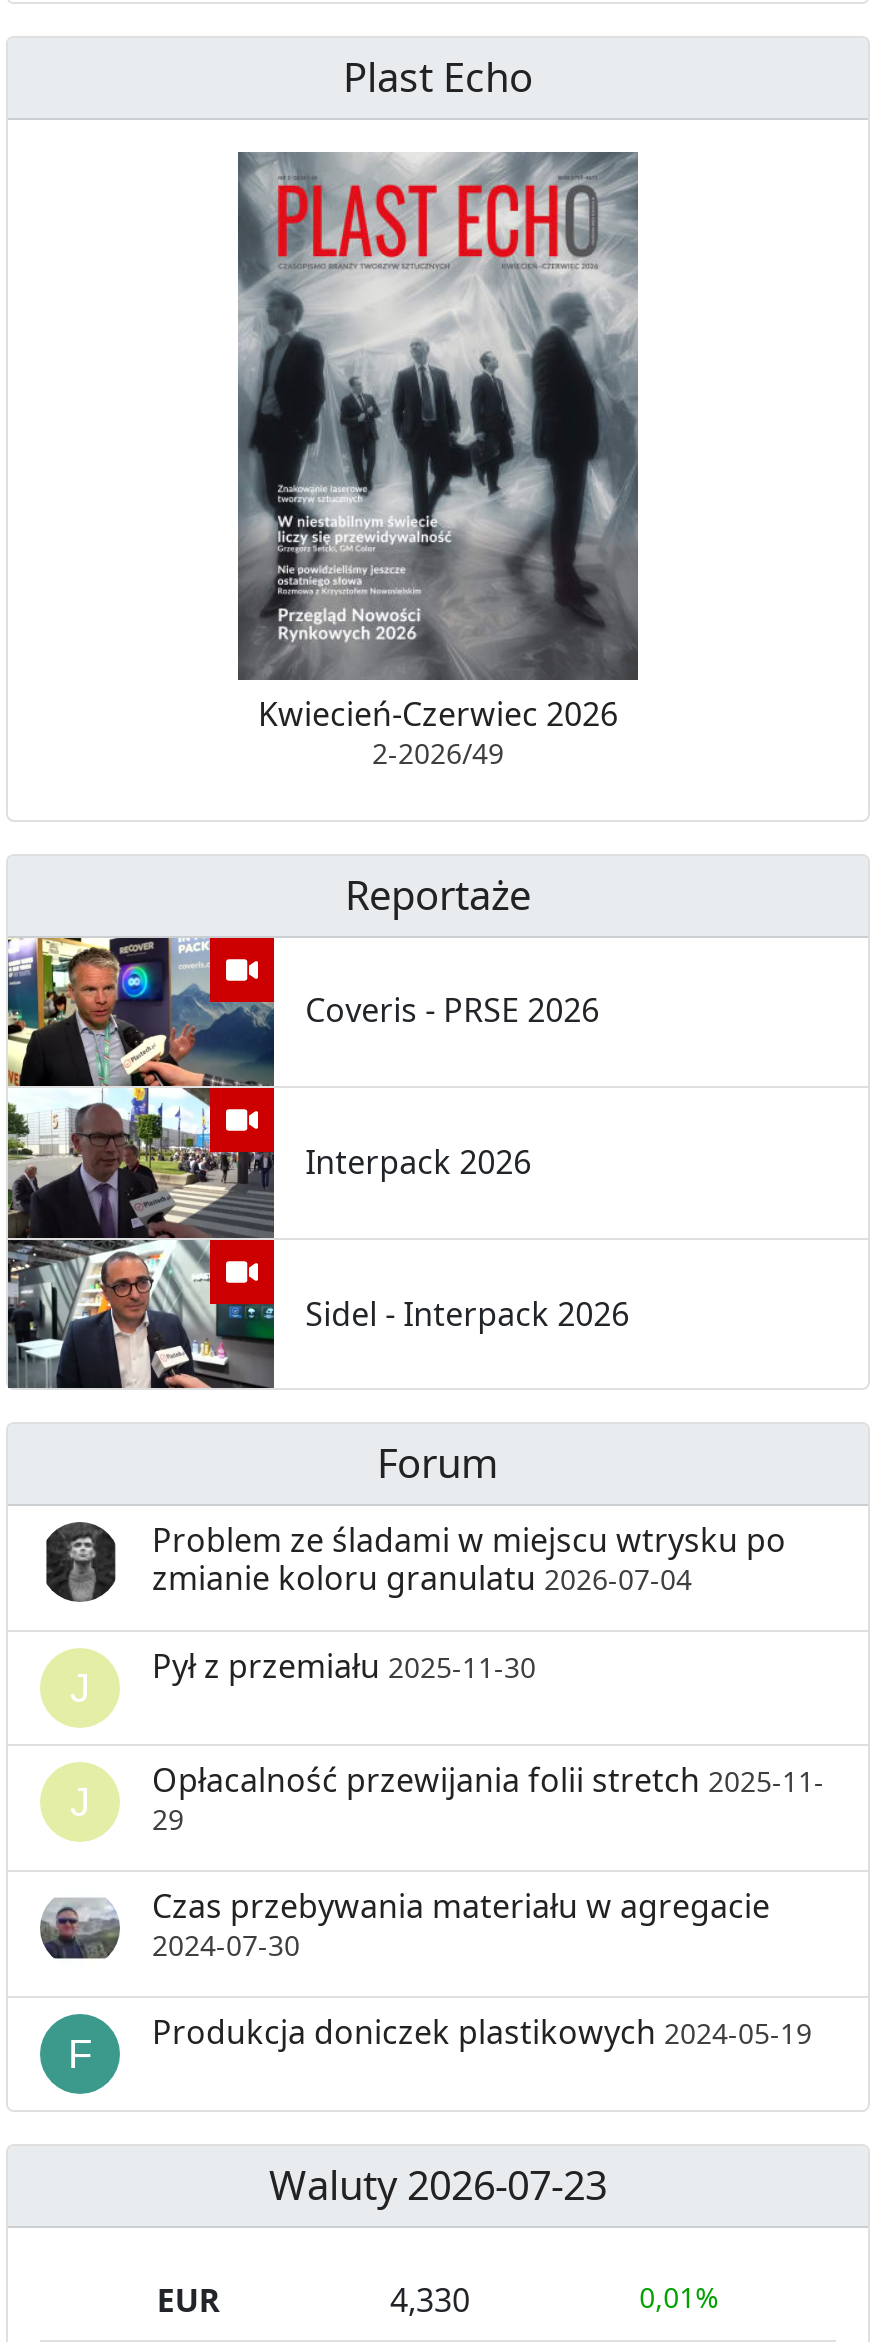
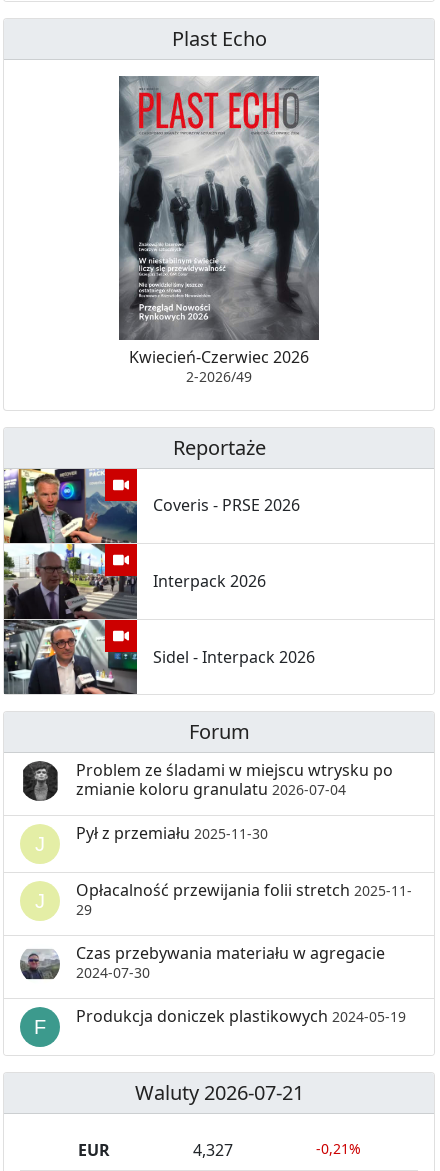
- Waluty 2026-07-23
+ Waluty 2026-07-21

- 4,330
+ 4,327

- 0,01%
+ -0,21%
